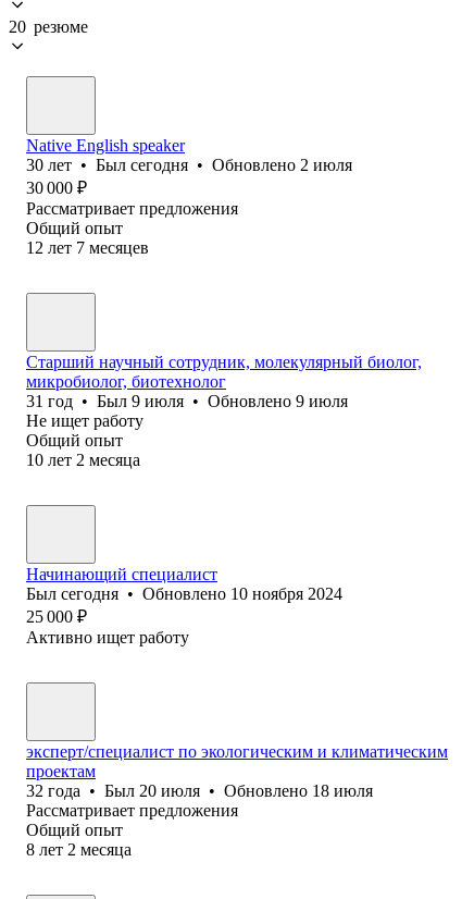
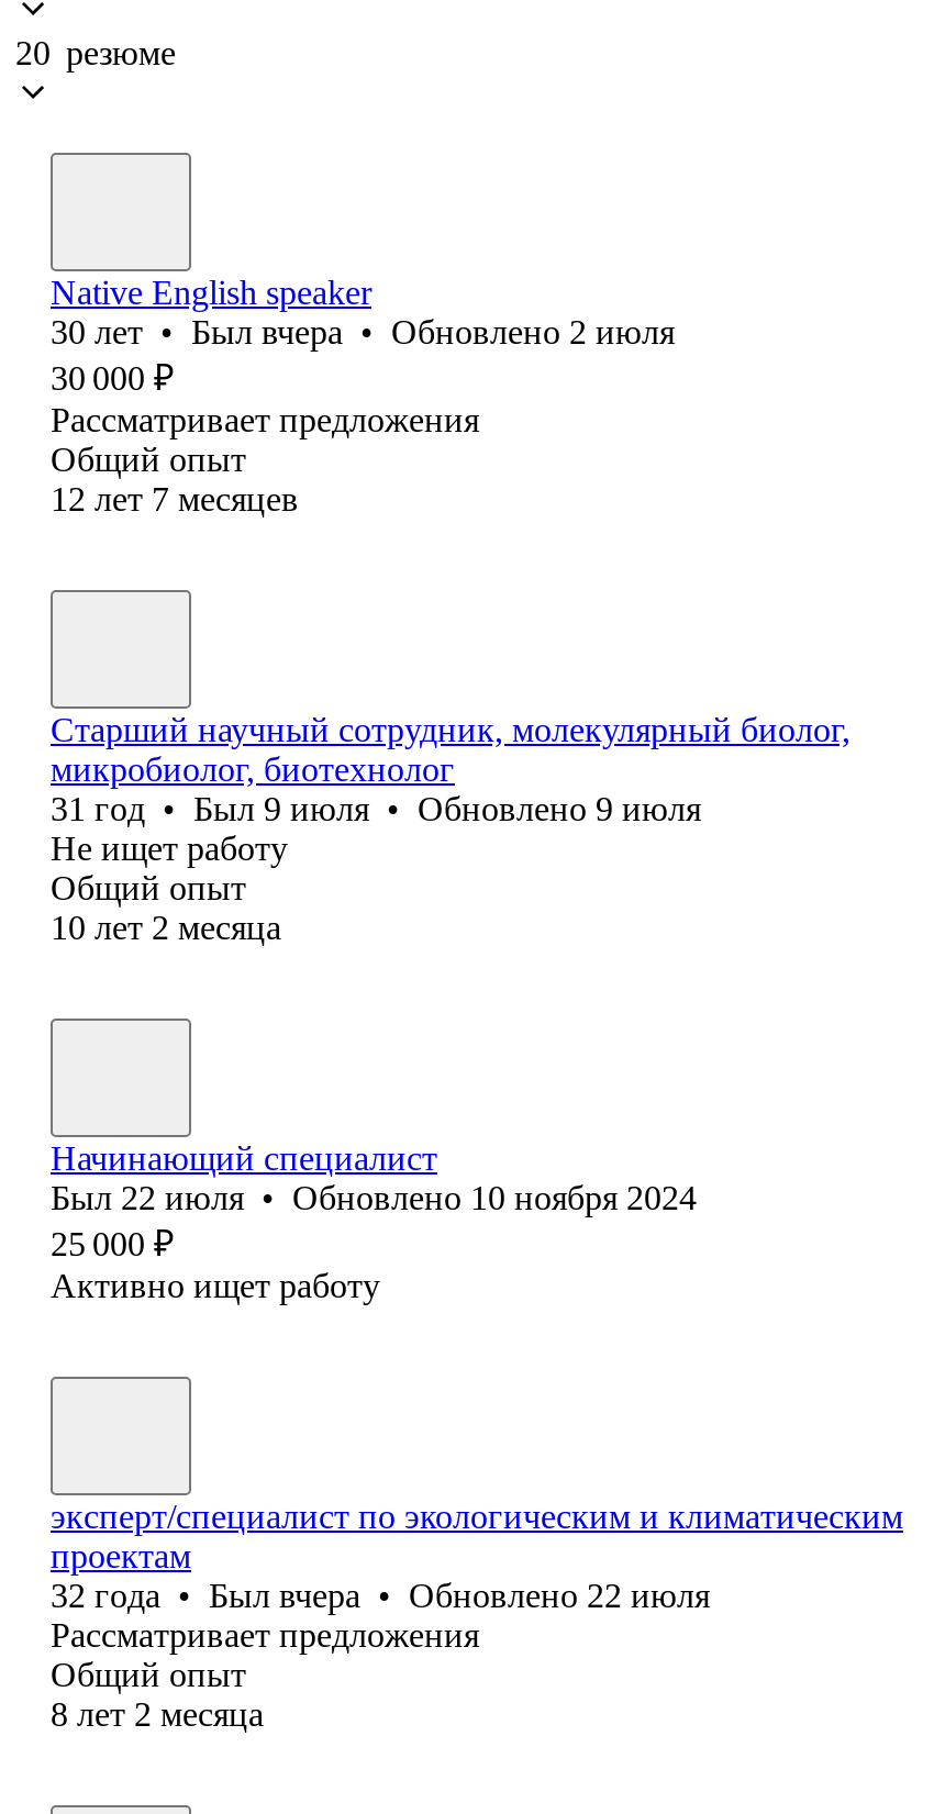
- 30 лет • Был сегодня • Обновлено 2 июля
+ 30 лет • Был вчера • Обновлено 2 июля

- Был сегодня • Обновлено 10 ноября 2024
+ Был 22 июля • Обновлено 10 ноября 2024

- 32 года • Был 20 июля • Обновлено 18 июля
+ 32 года • Был вчера • Обновлено 22 июля
